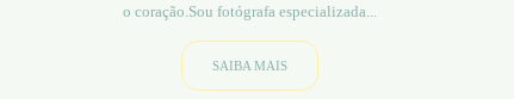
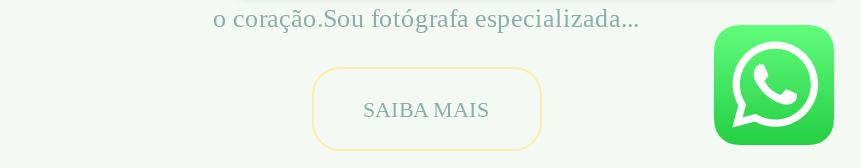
+ [image]
